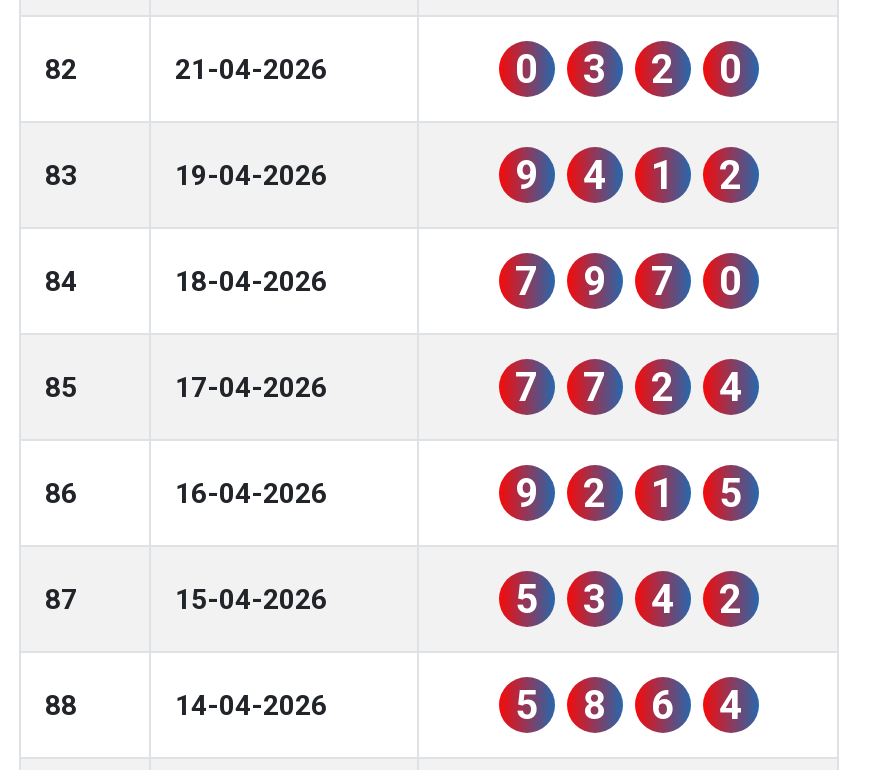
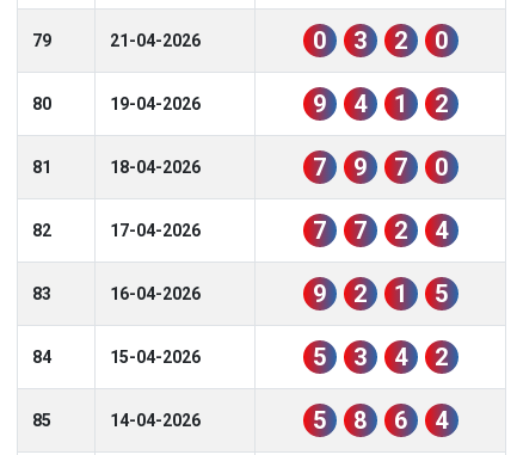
- 82
+ 79

- 83
+ 80

- 84
+ 81

- 85
+ 82

- 86
+ 83

- 87
+ 84

- 88
+ 85
